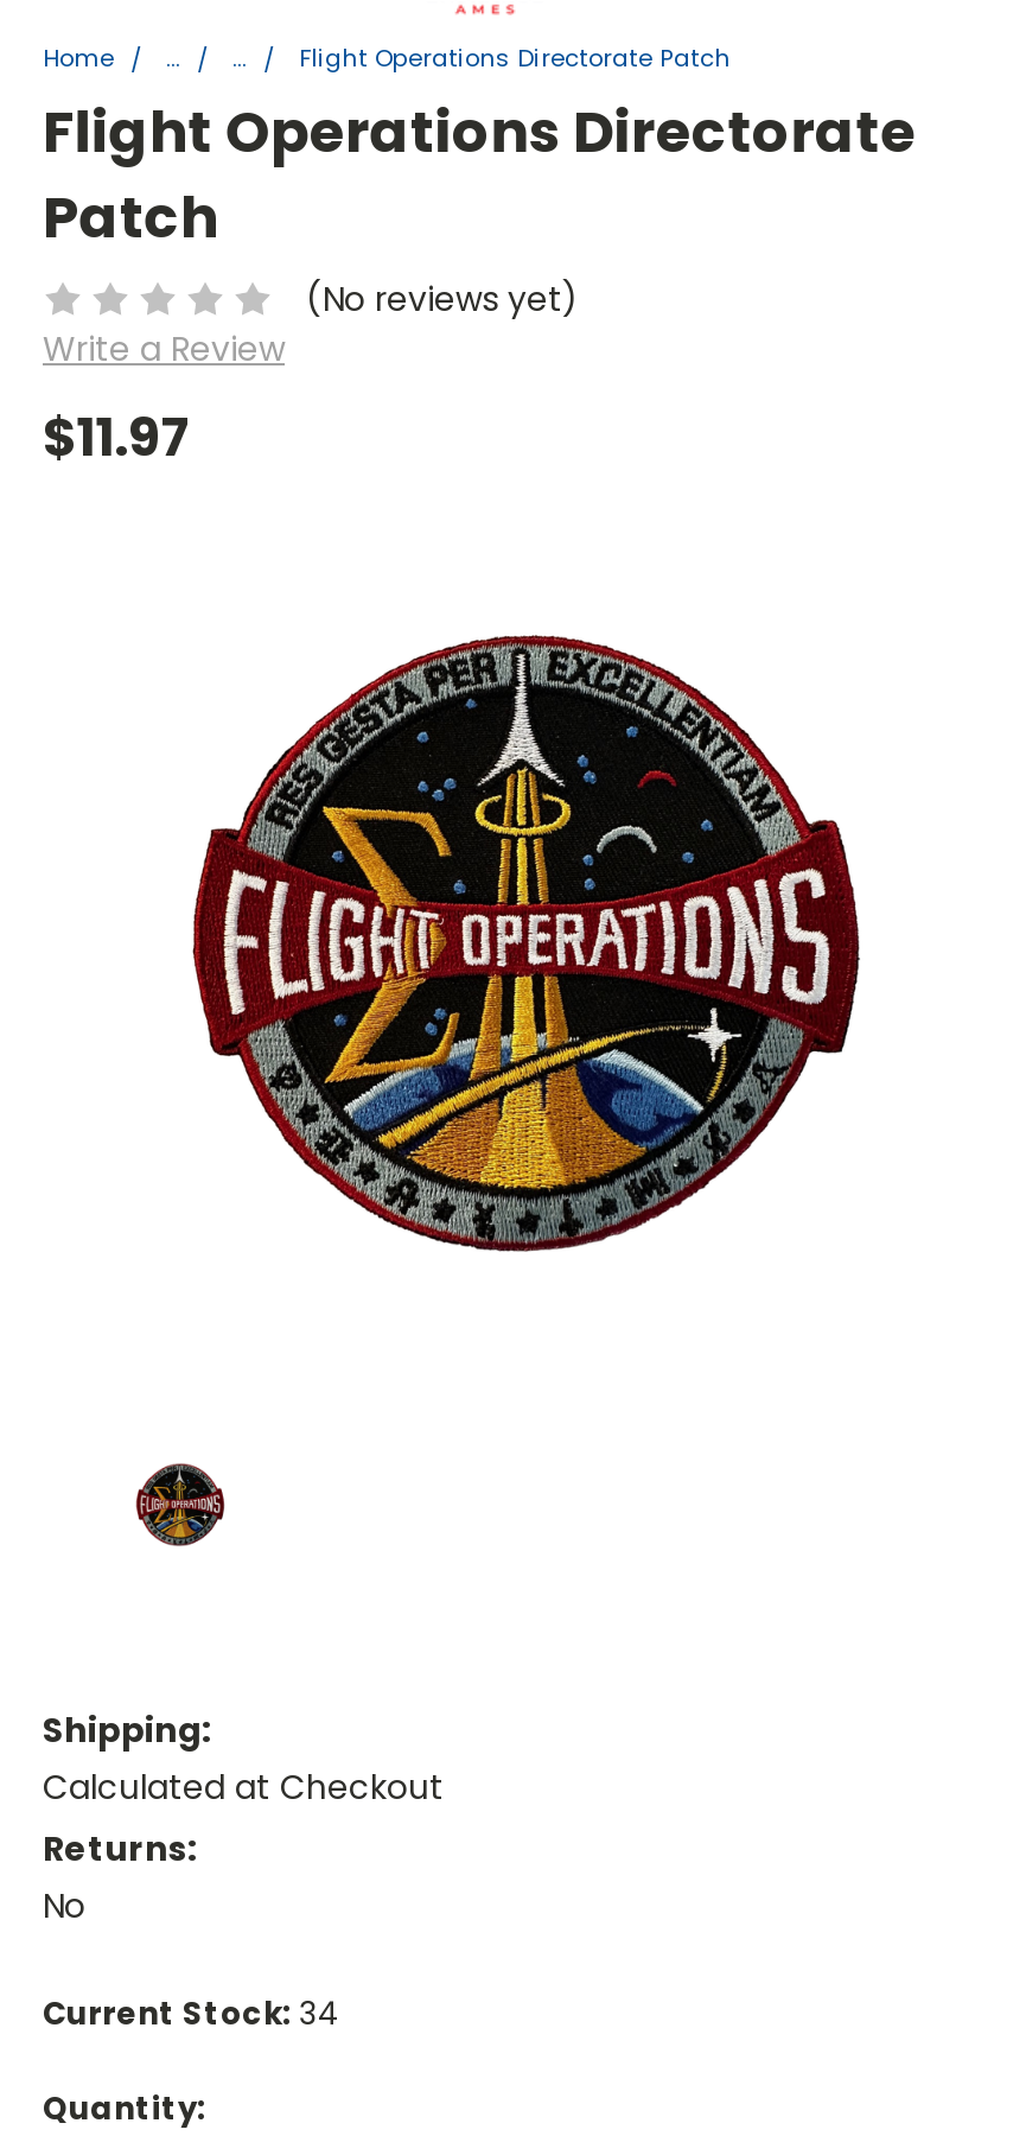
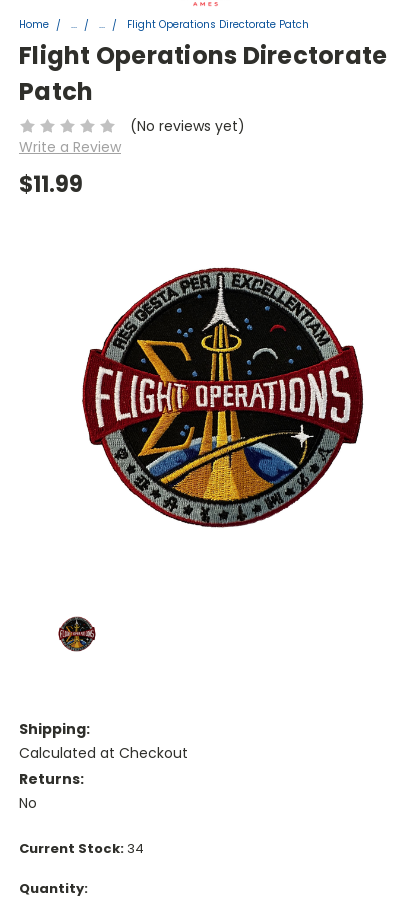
- $11.97
+ $11.99
